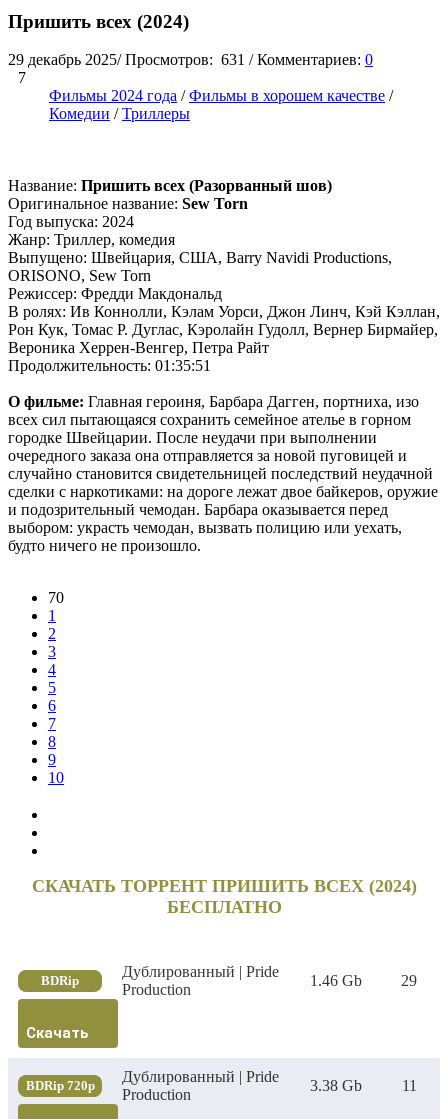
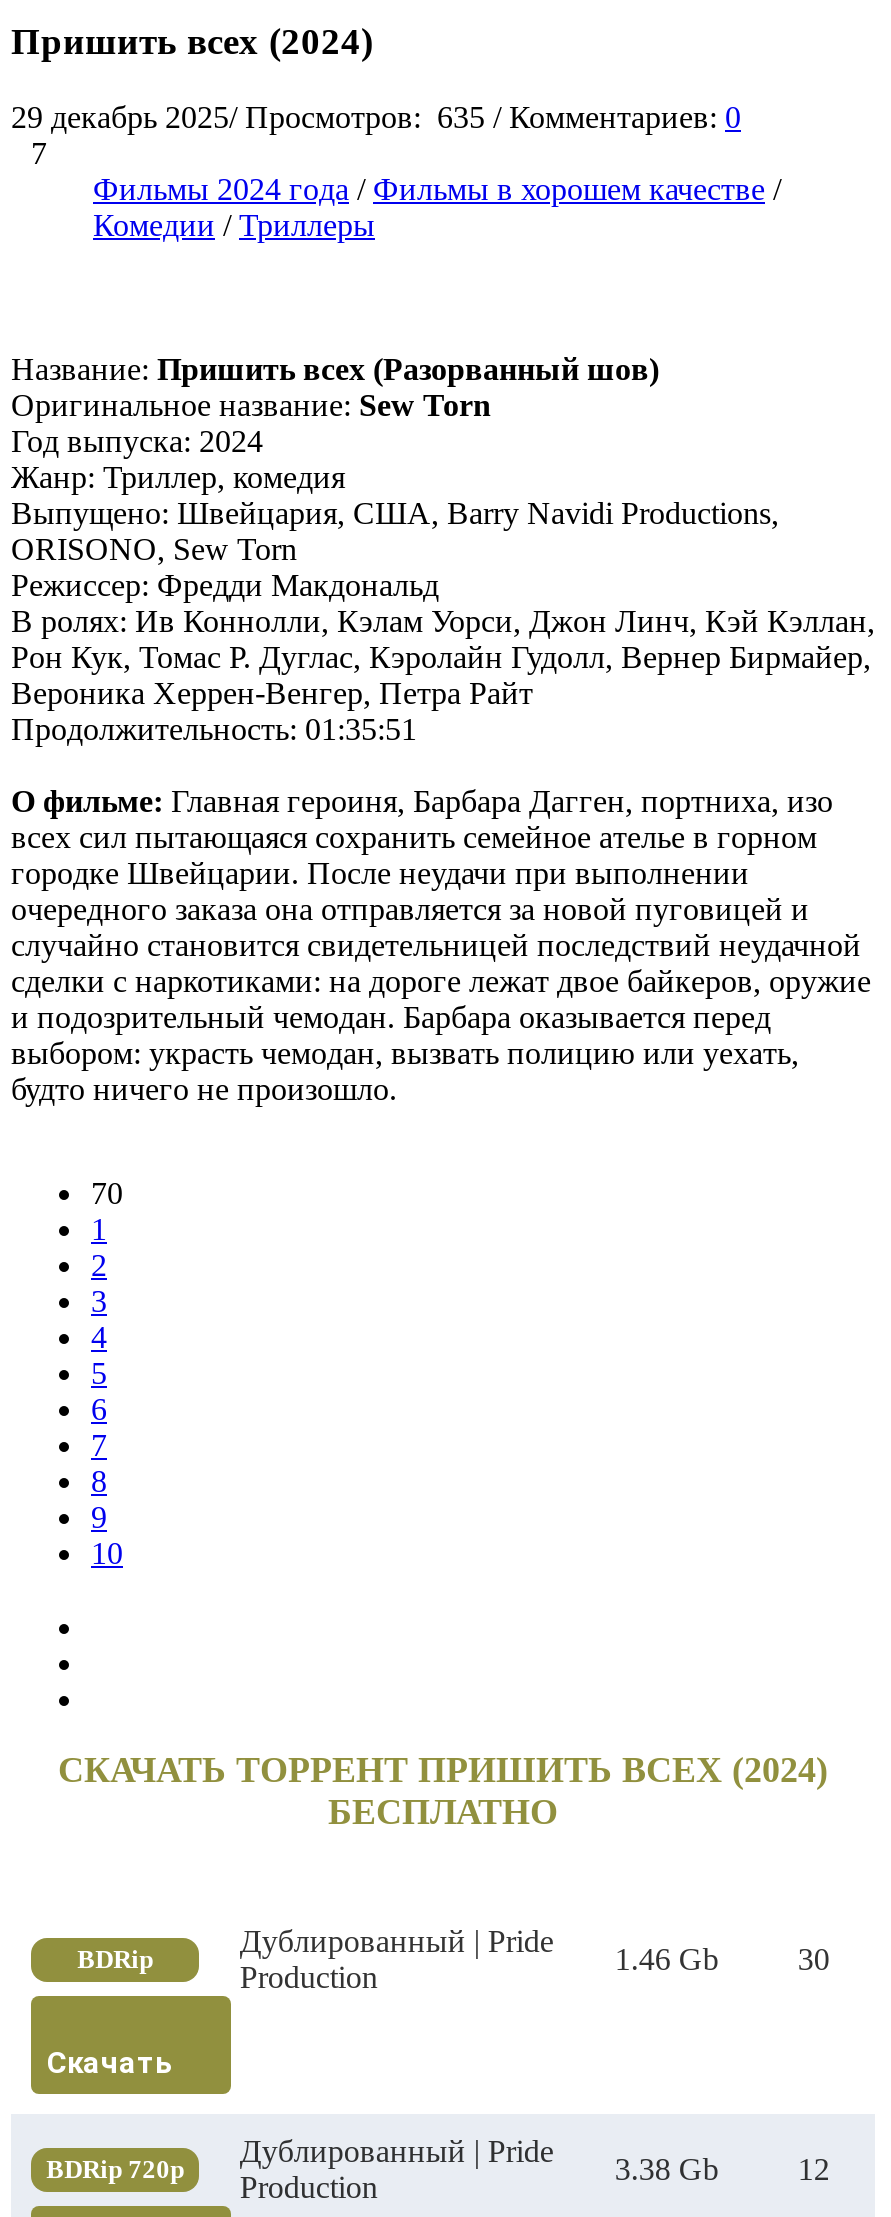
- 29 декабрь 2025/ Просмотров: 631 / Комментариев: 0
+ 29 декабрь 2025/ Просмотров: 635 / Комментариев: 0

- 29
+ 30

- 11
+ 12
